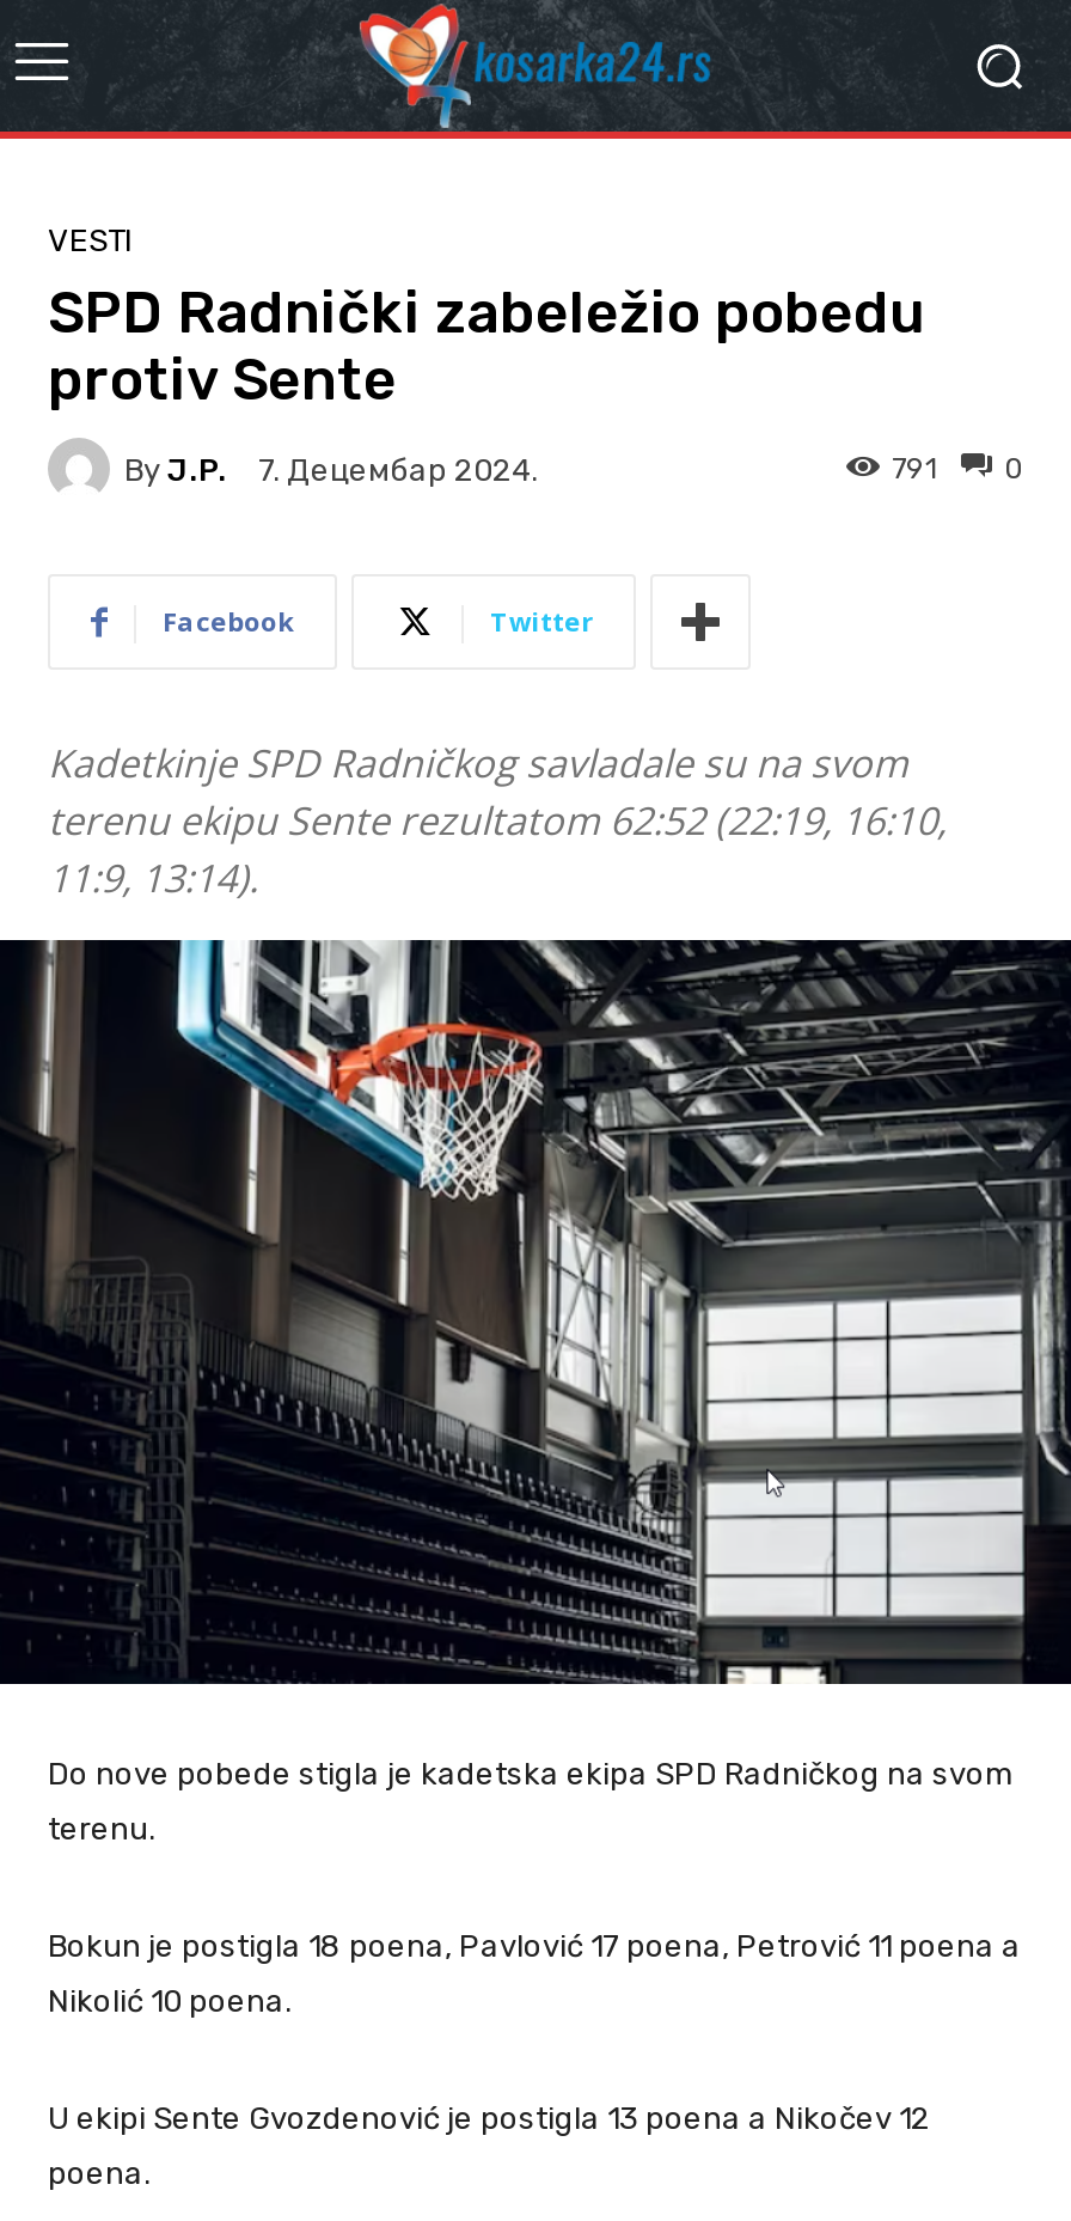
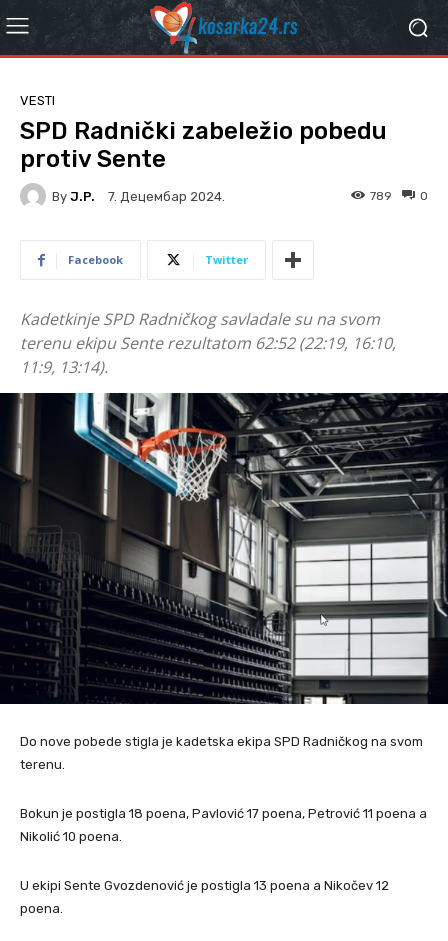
- 791 0
+ 789 0
